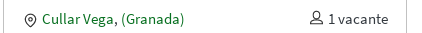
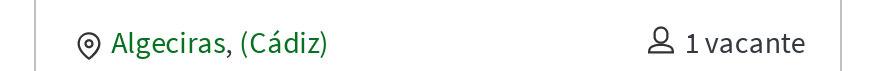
- Cullar Vega, (Granada)
+ Algeciras, (Cádiz)
